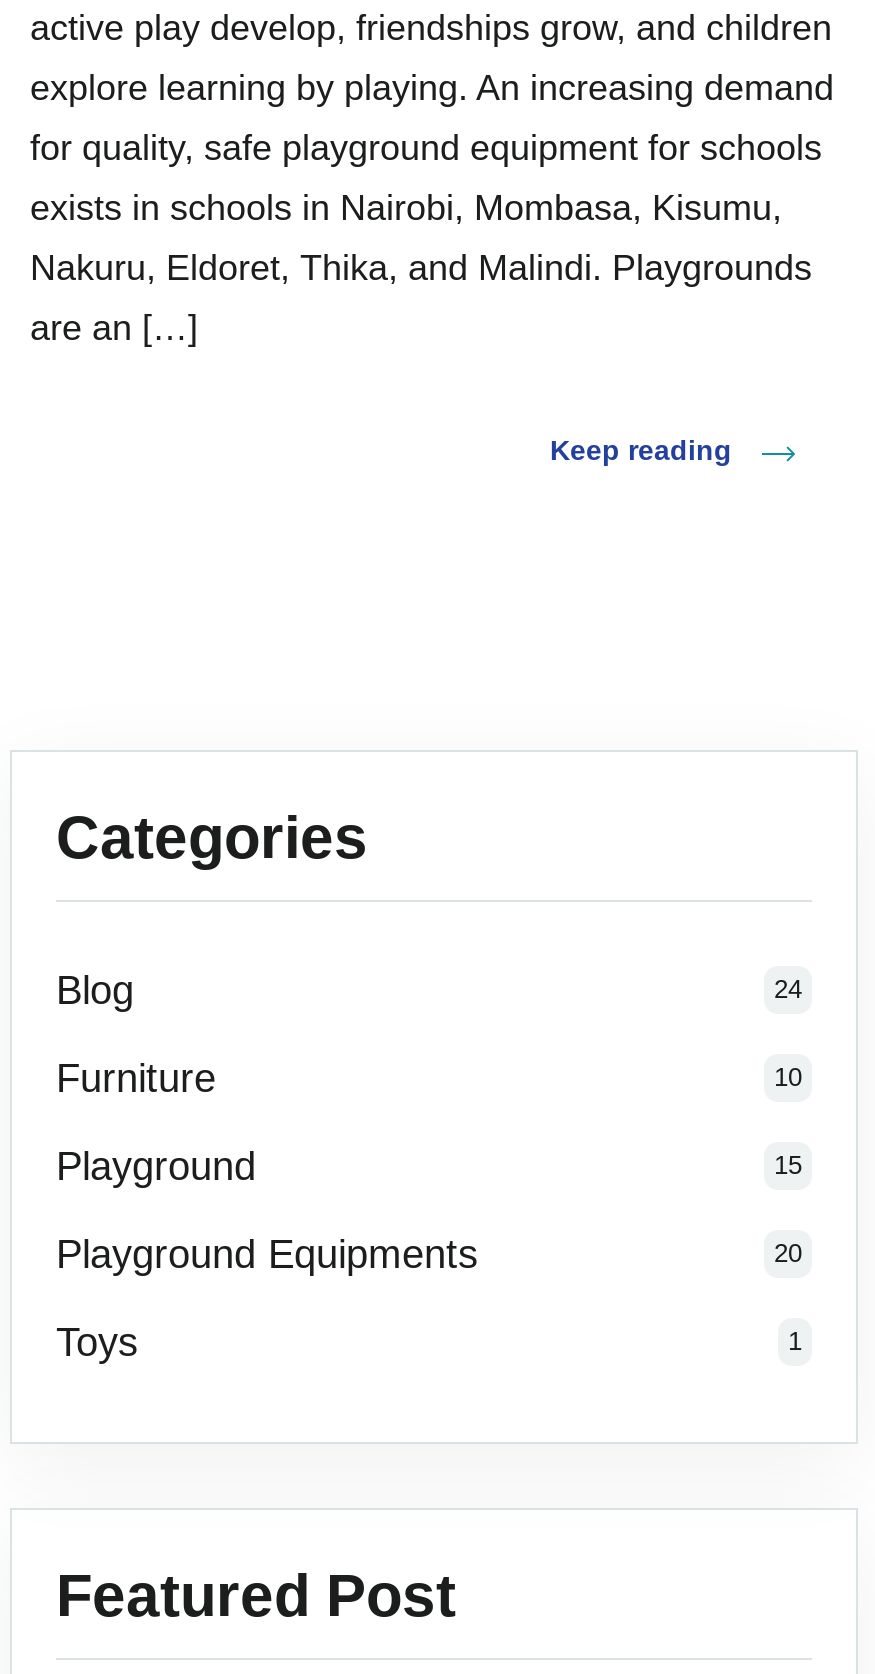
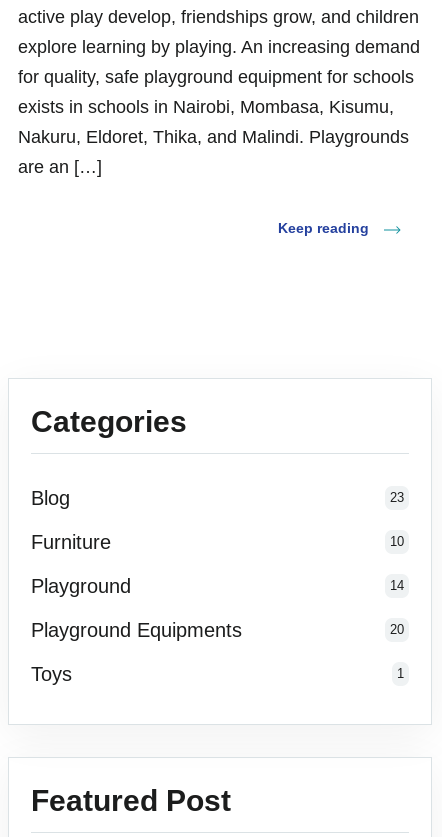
- 24
+ 23

- 15
+ 14
